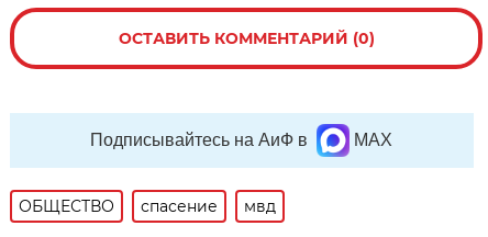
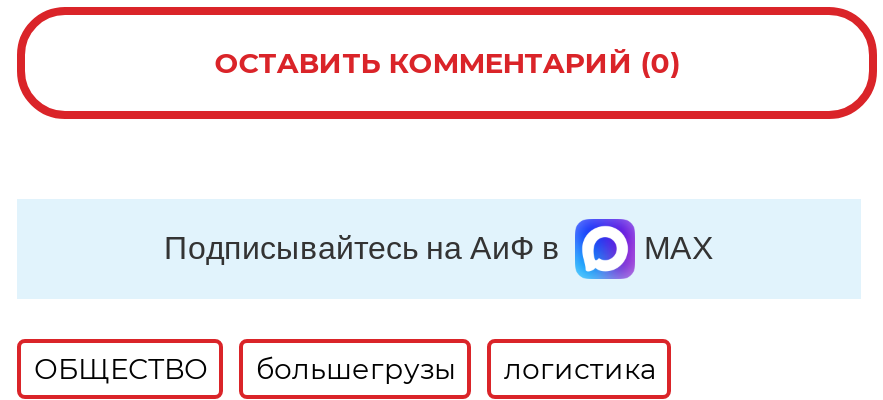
- спасение
- мвд
+ большегрузы
+ логистика
